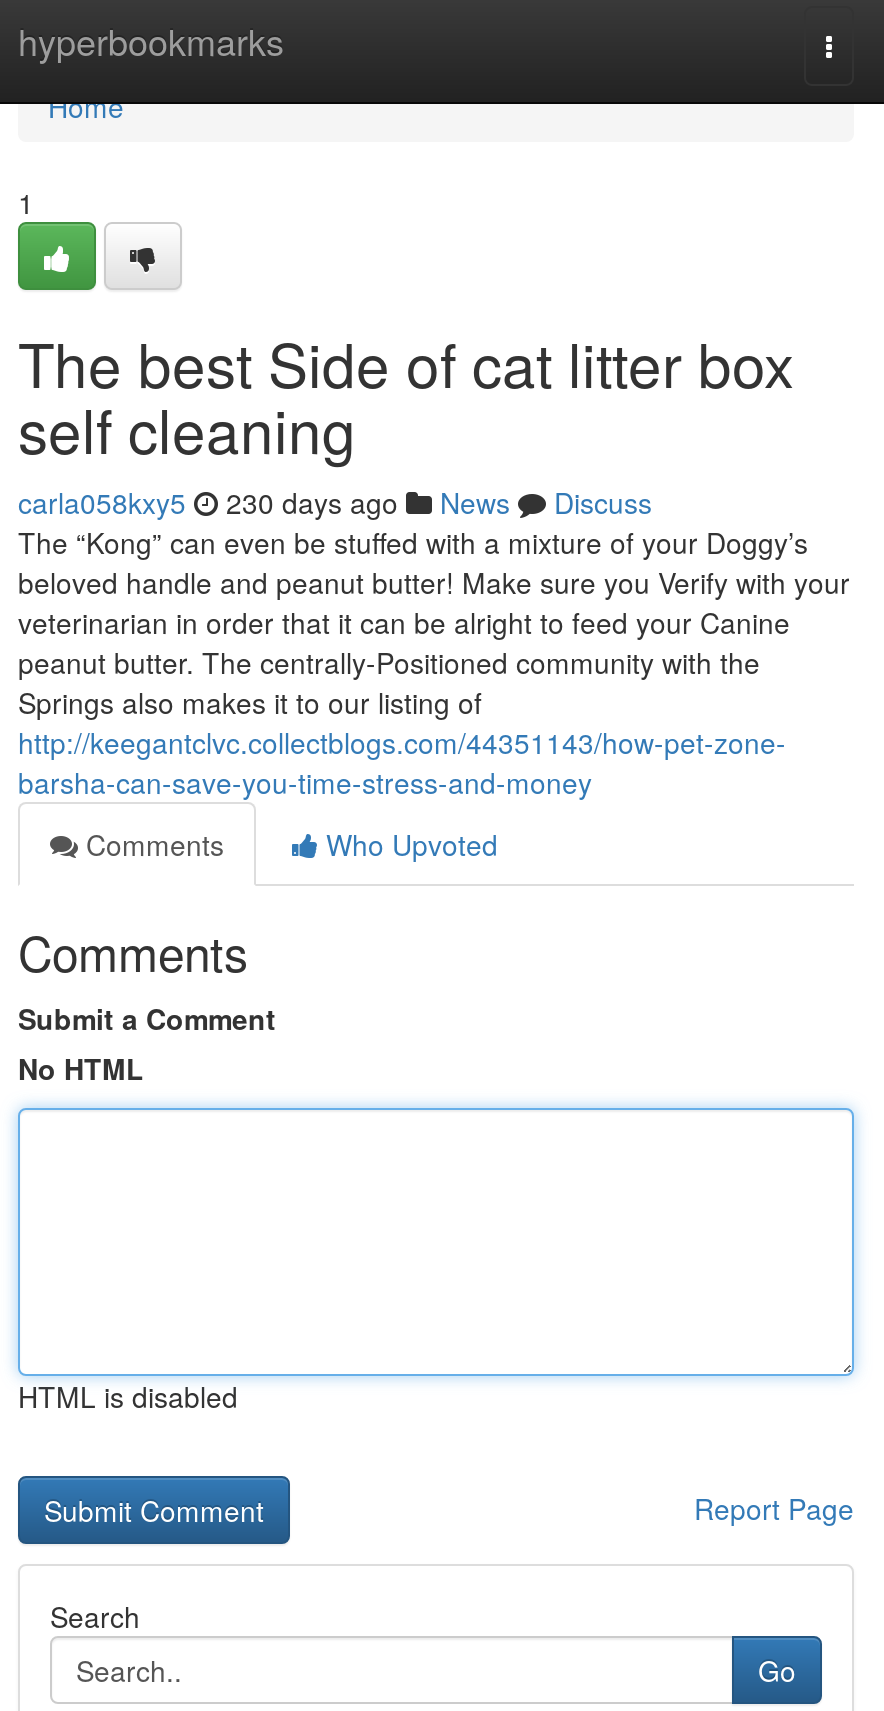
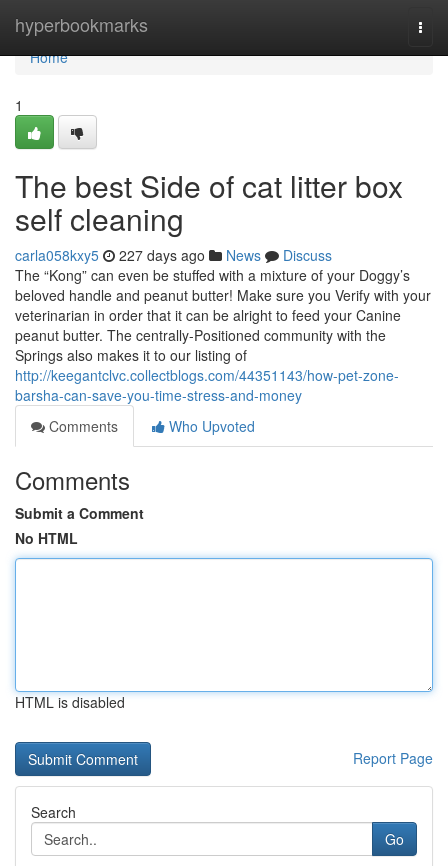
- carla058kxy5 230 days ago News Discuss
+ carla058kxy5 227 days ago News Discuss
